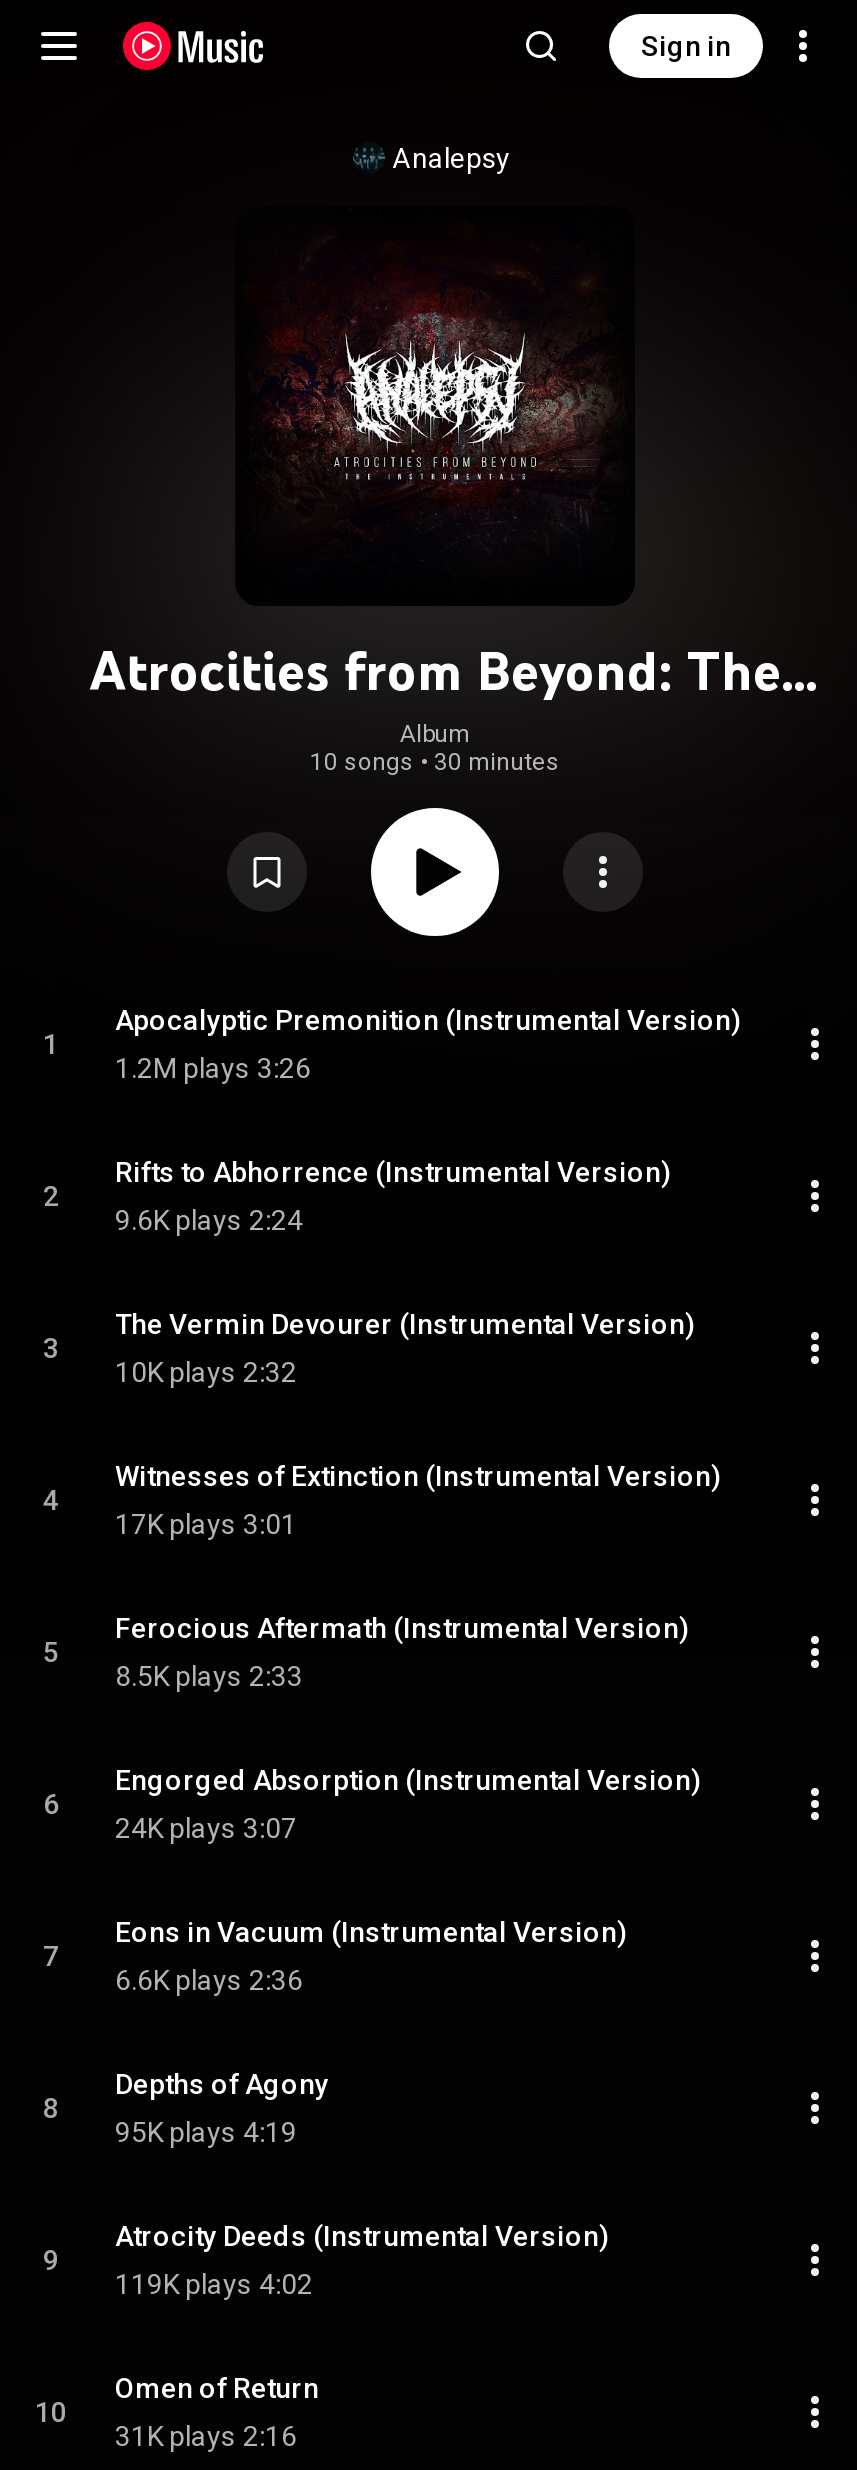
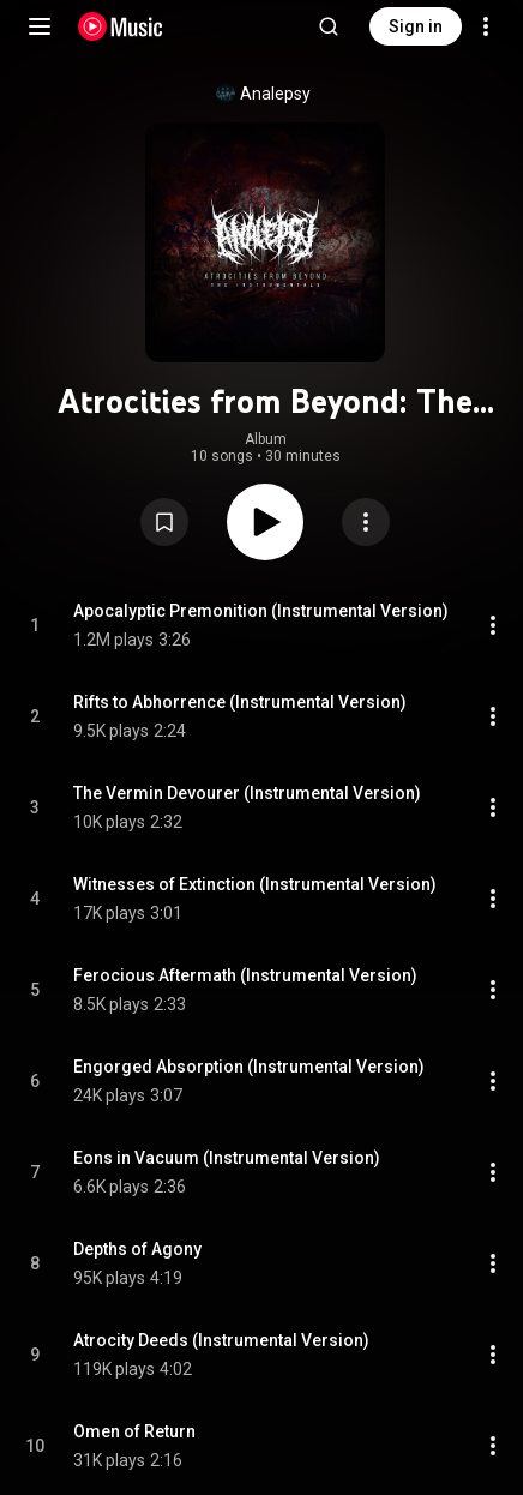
- 9.6K plays 2:24
+ 9.5K plays 2:24
